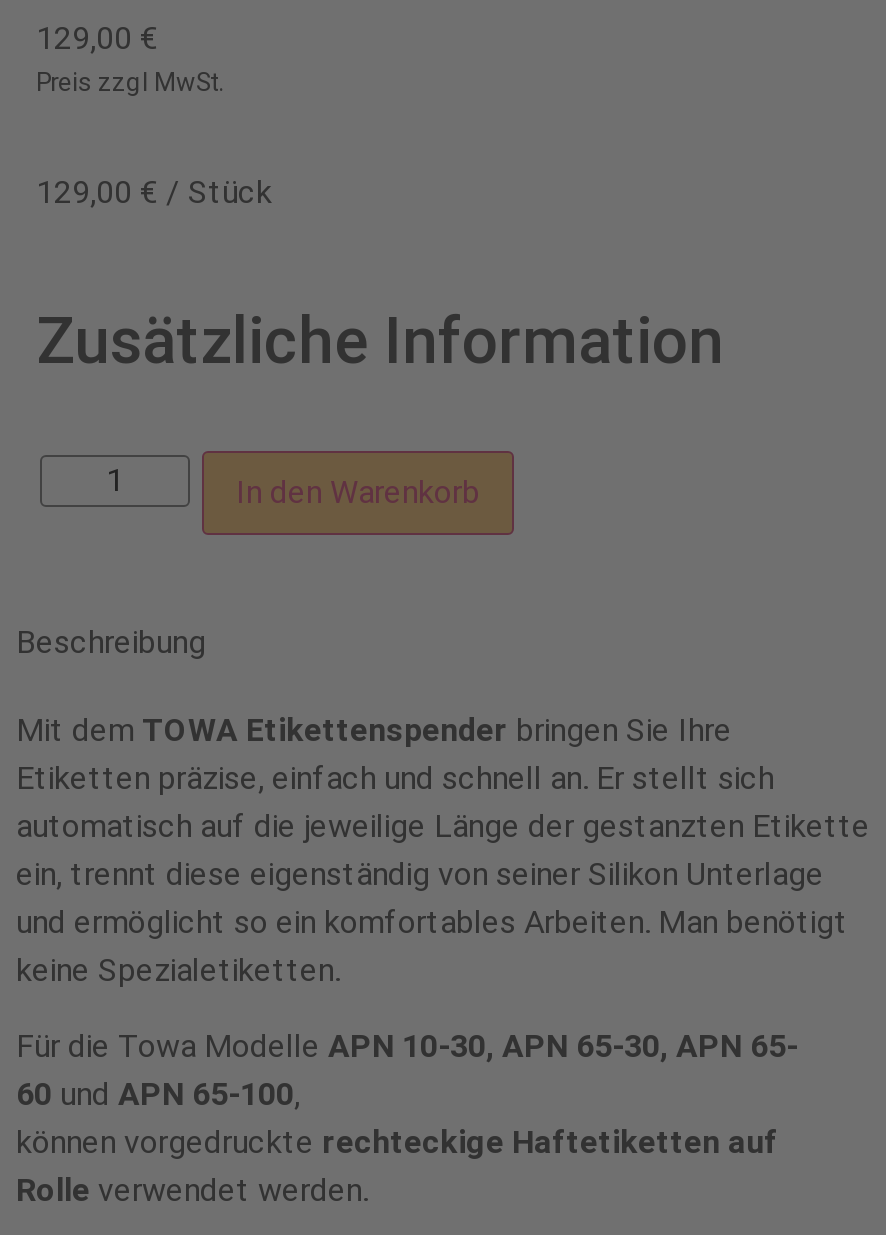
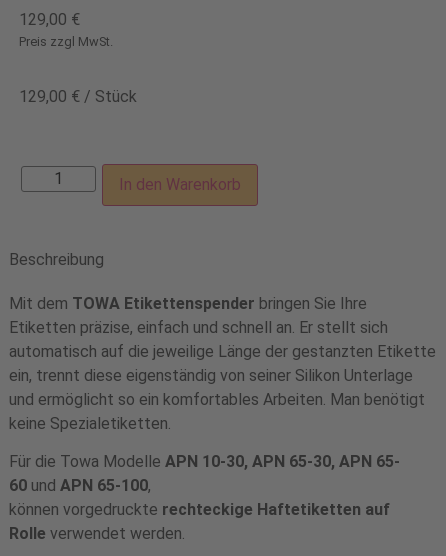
- Zusätzliche Information
